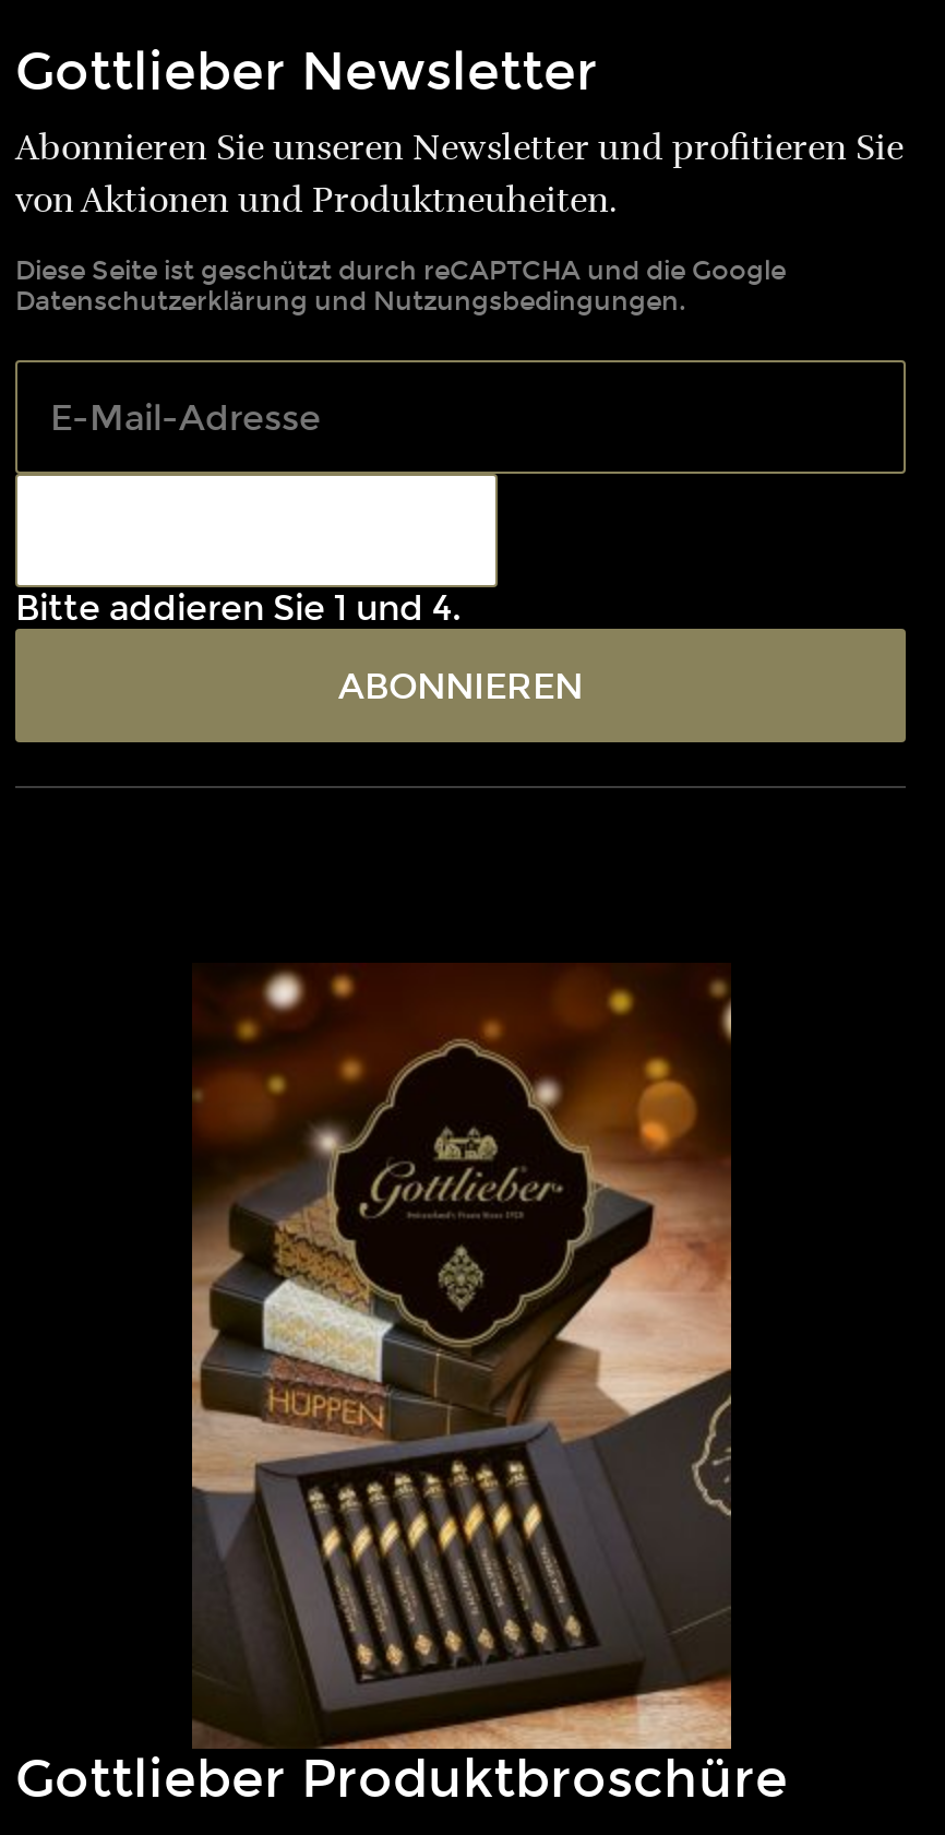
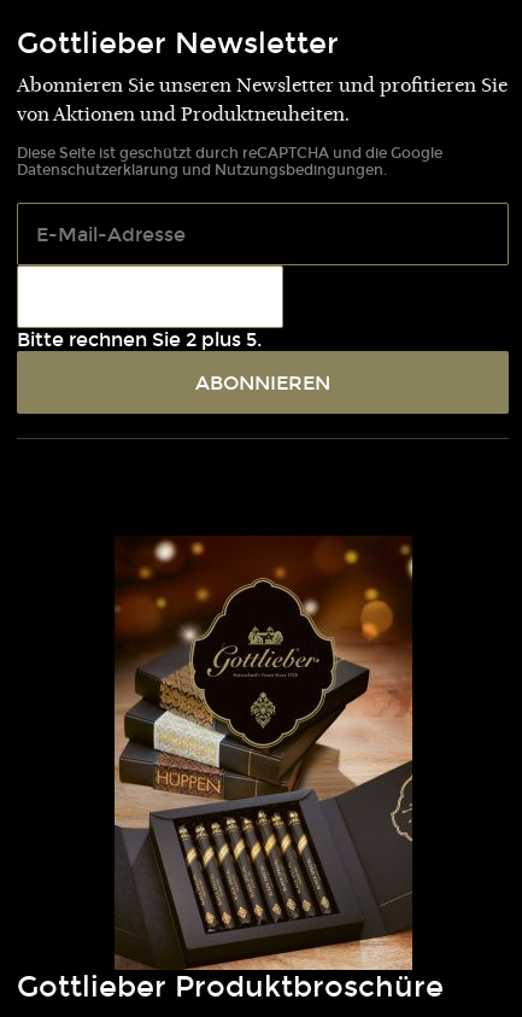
- Bitte addieren Sie 1 und 4.
+ Bitte rechnen Sie 2 plus 5.
